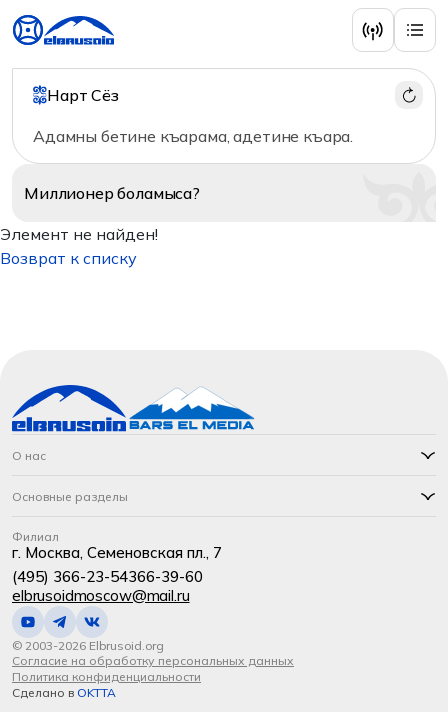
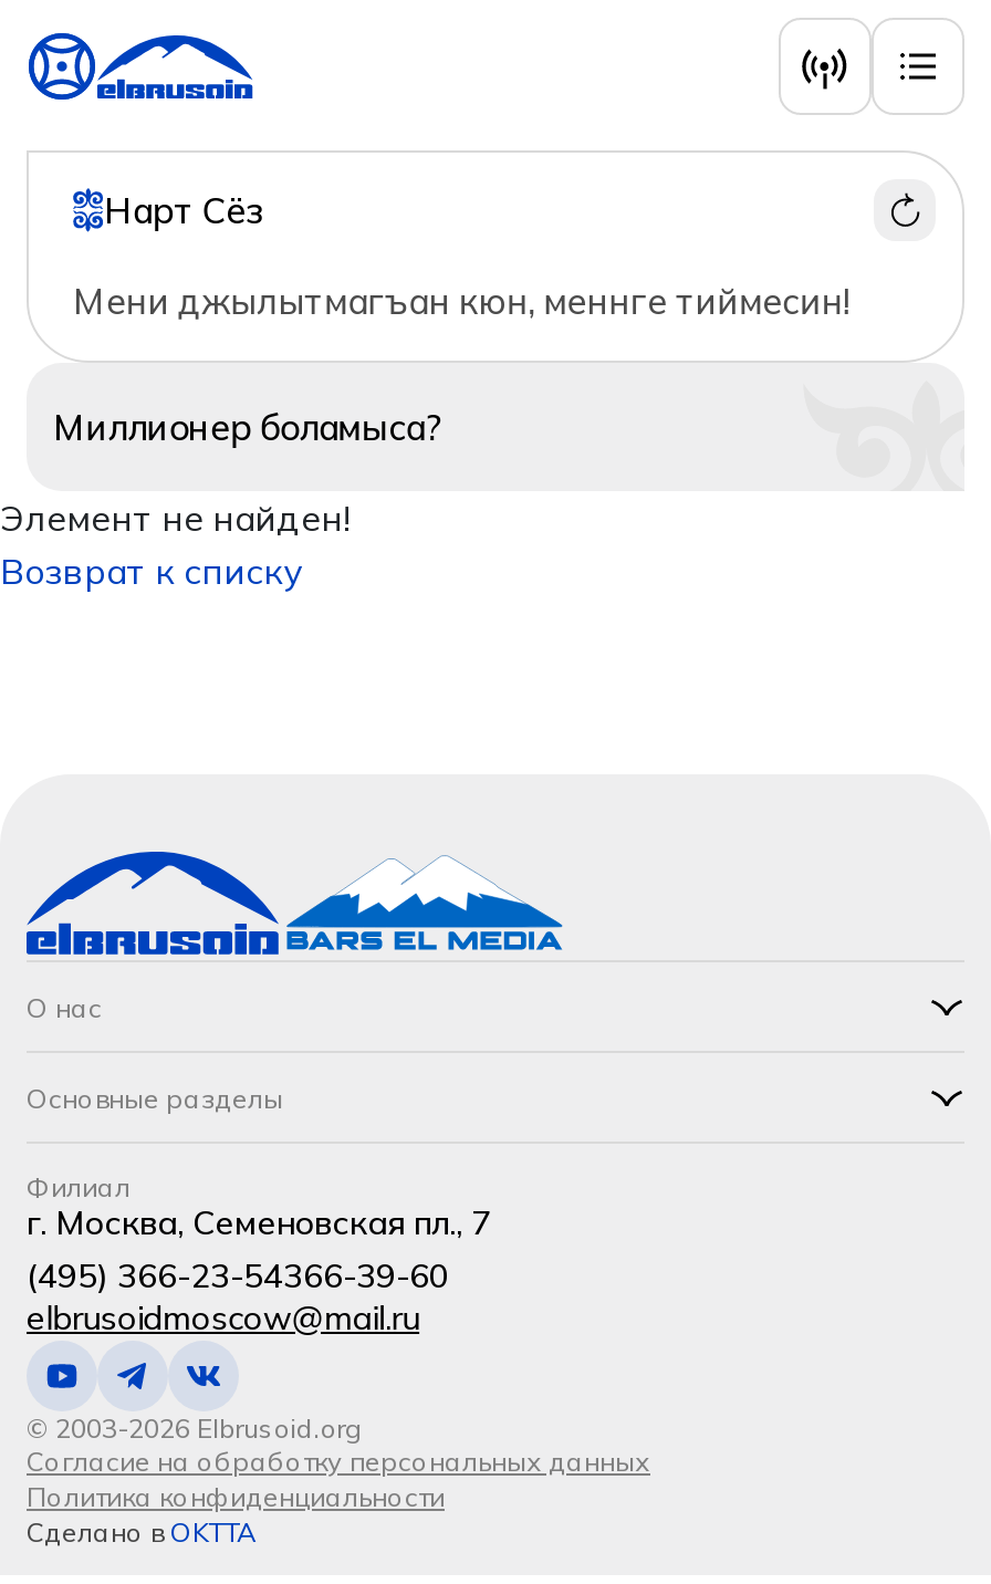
- Адамны бетине къарама, адетине къара.
+ Мени джылытмагъан кюн, меннге тиймесин!
